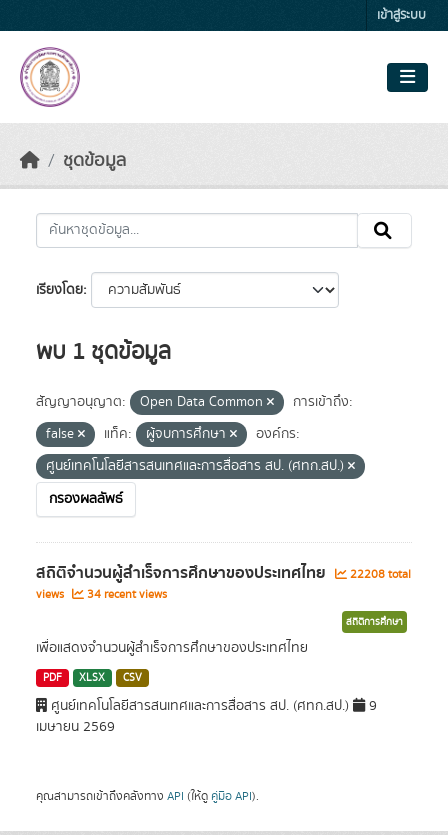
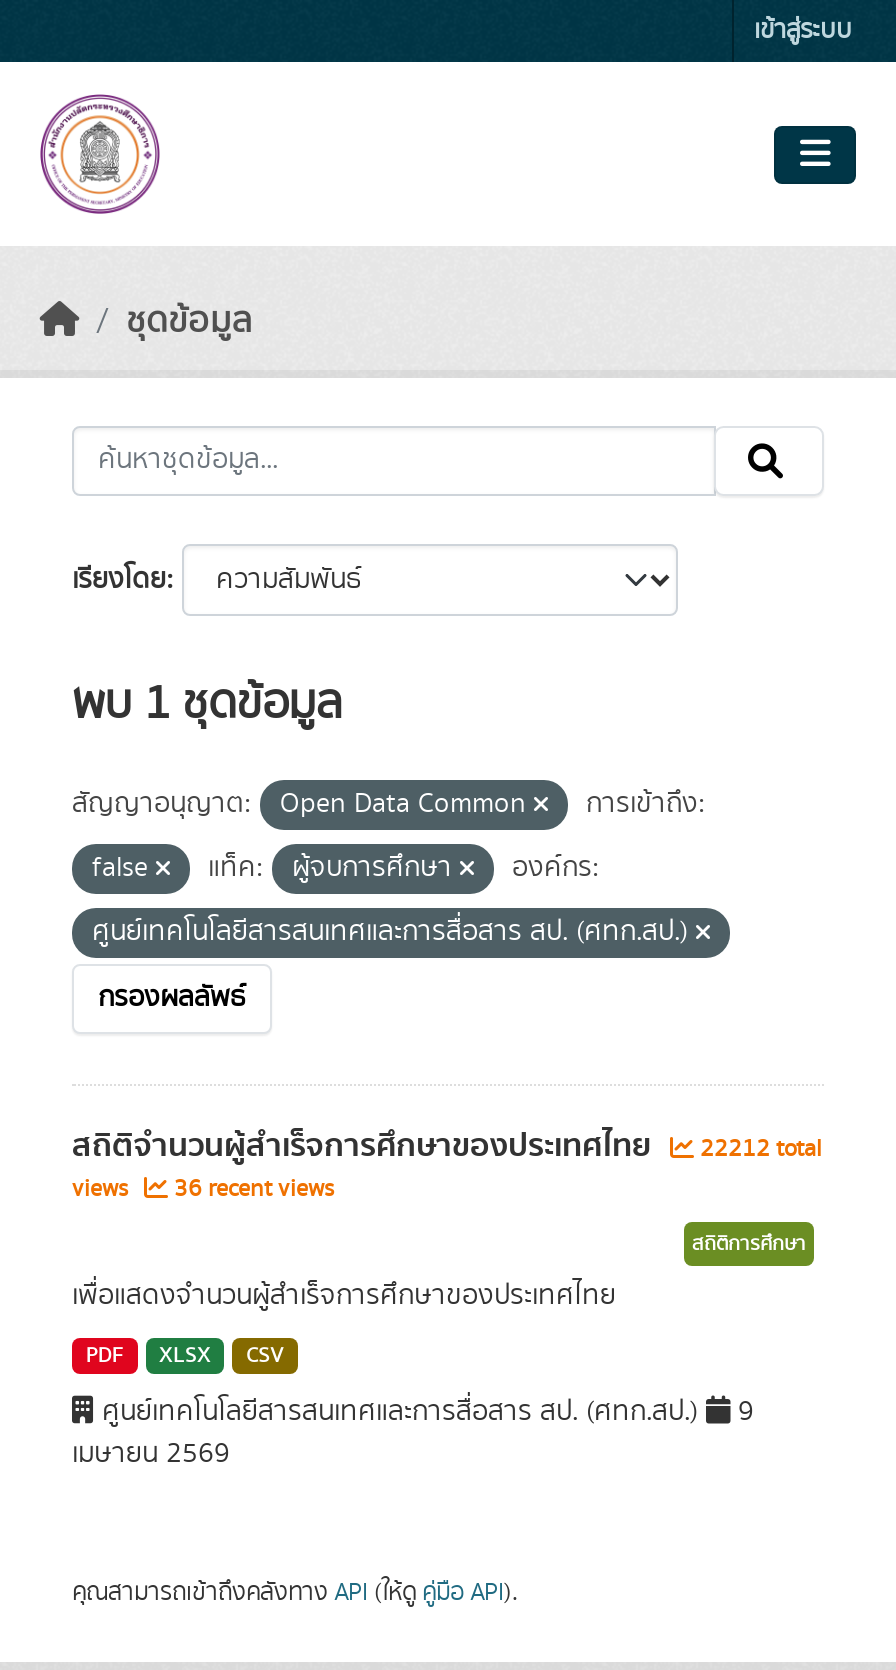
- สถิติจำนวนผู้สำเร็จการศึกษาของประเทศไทย 22208 total
+ สถิติจำนวนผู้สำเร็จการศึกษาของประเทศไทย 22212 total

- views 34 recent views
+ views 36 recent views
